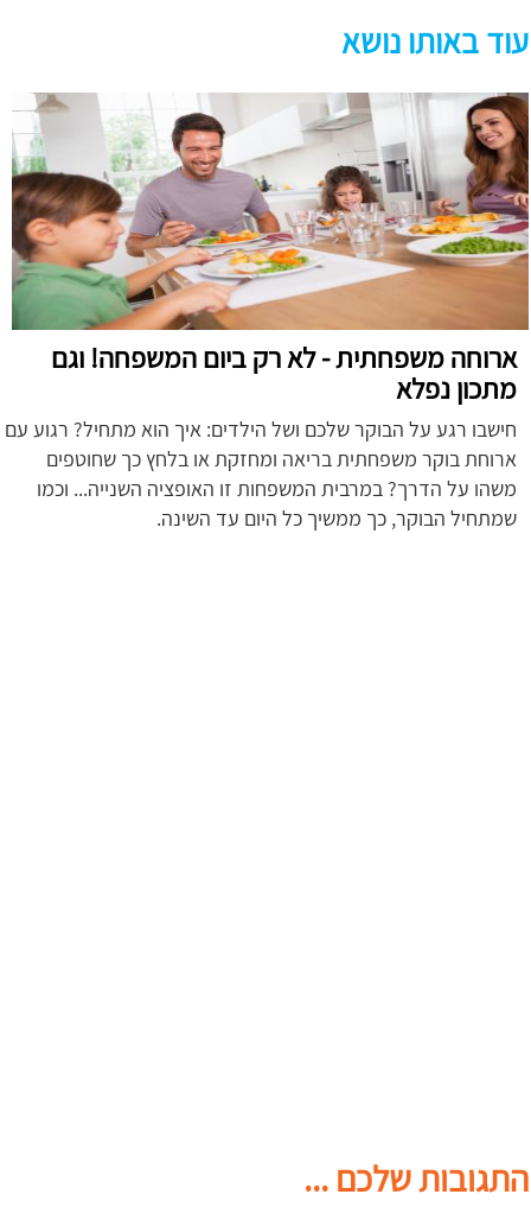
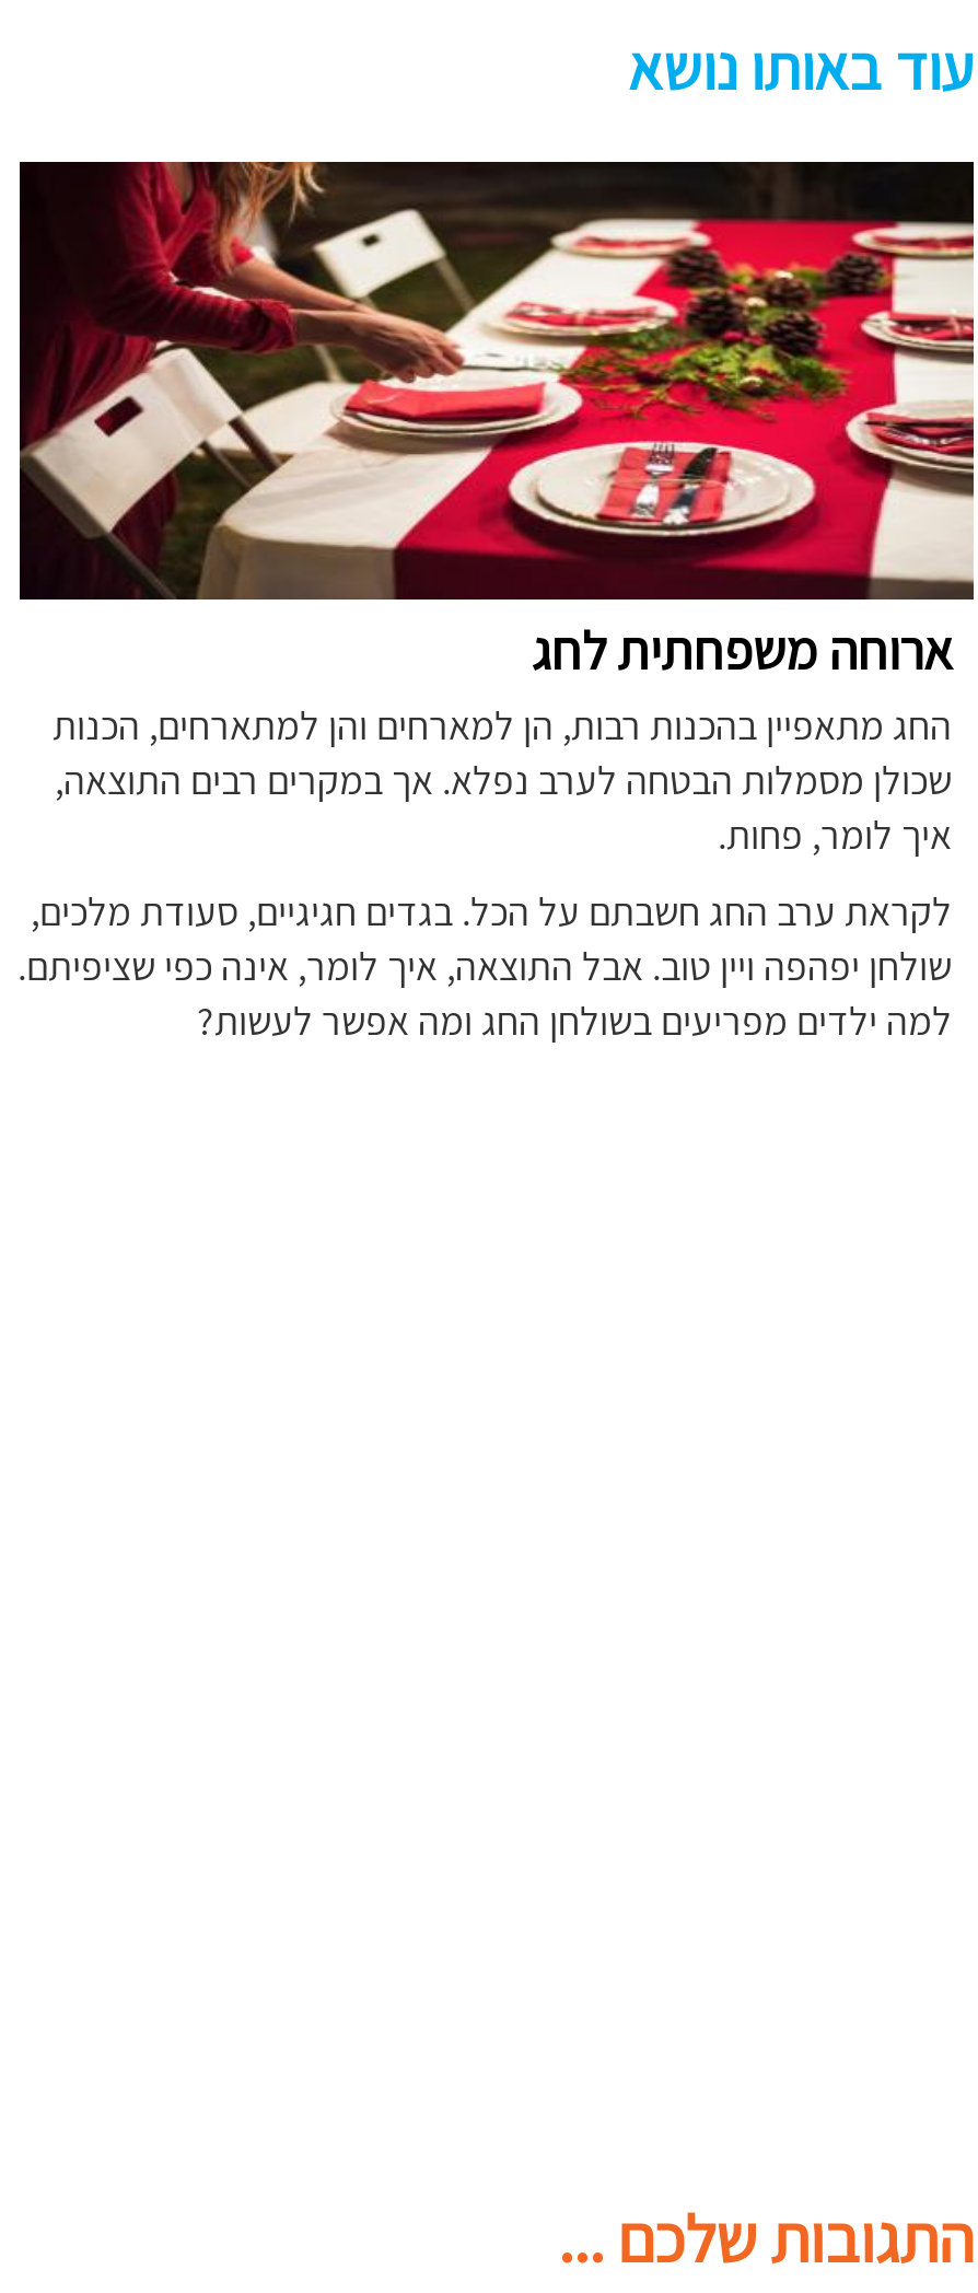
- [image]
- ארוחה משפחתית - לא רק ביום המשפחה! וגם
- מתכון נפלא
- חישבו רגע על הבוקר שלכם ושל הילדים: איך הוא מתחיל? רגוע עם
- ארוחת בוקר משפחתית בריאה ומחזקת או בלחץ כך שחוטפים
- משהו על הדרך? במרבית המשפחות זו האופציה השנייה... וכמו
- שמתחיל הבוקר, כך ממשיך כל היום עד השינה.
+ [image]
+ ארוחה משפחתית לחג
+ החג מתאפיין בהכנות רבות, הן למארחים והן למתארחים, הכנות
+ שכולן מסמלות הבטחה לערב נפלא. אך במקרים רבים התוצאה,
+ איך לומר, פחות.
+ לקראת ערב החג חשבתם על הכל. בגדים חגיגיים, סעודת מלכים,
+ שולחן יפהפה ויין טוב. אבל התוצאה, איך לומר, אינה כפי שציפיתם.
+ למה ילדים מפריעים בשולחן החג ומה אפשר לעשות?
